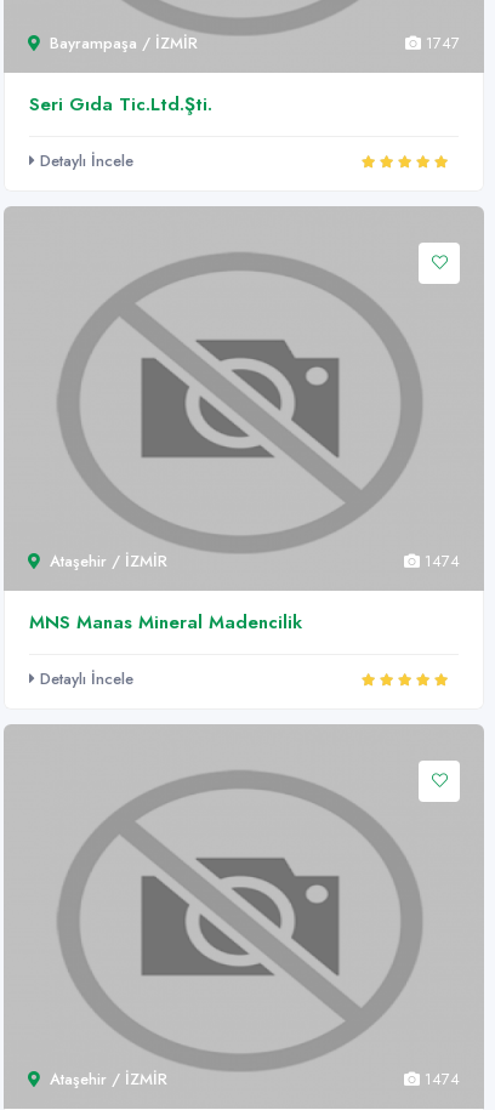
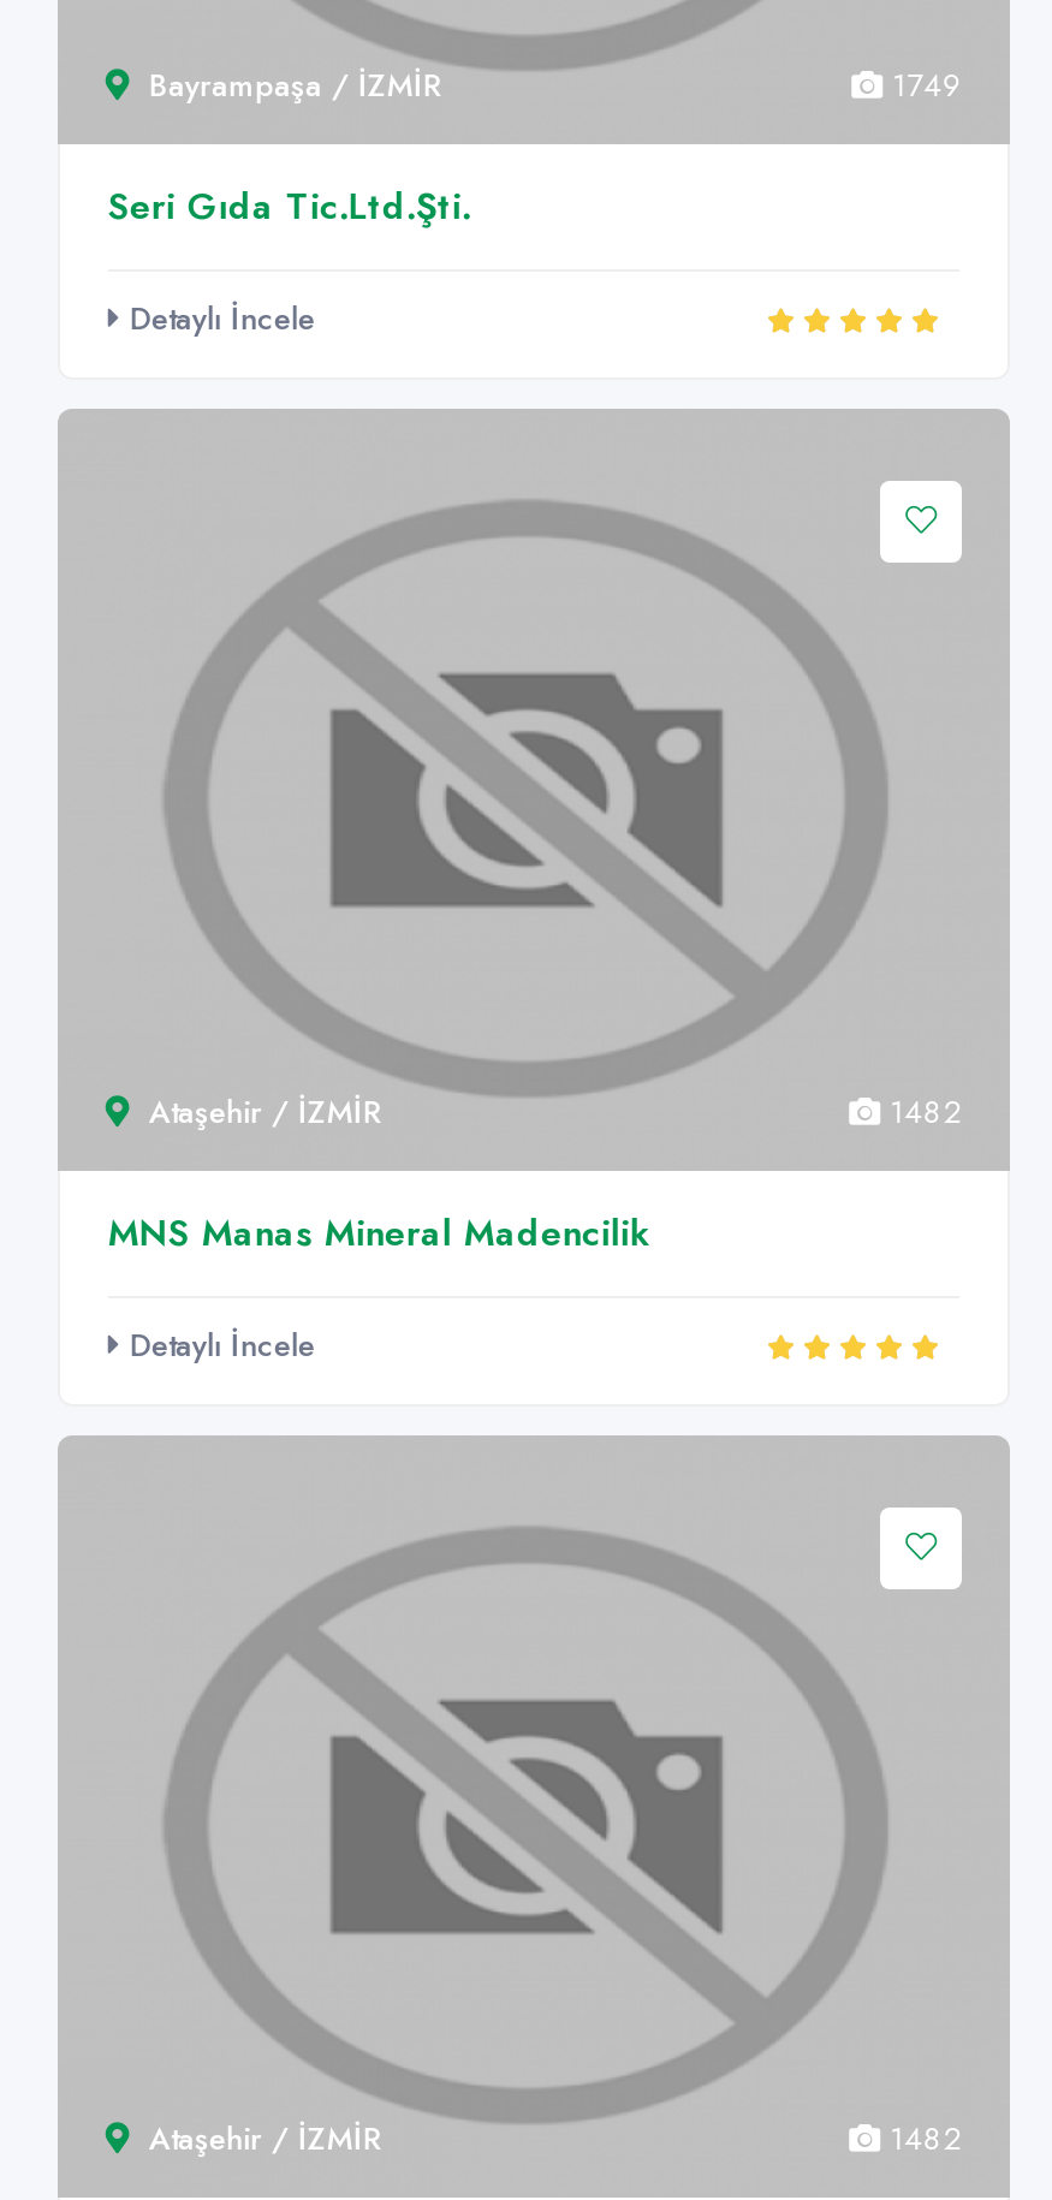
- 1747
+ 1749

- 1474
+ 1482

- 1474
+ 1482
